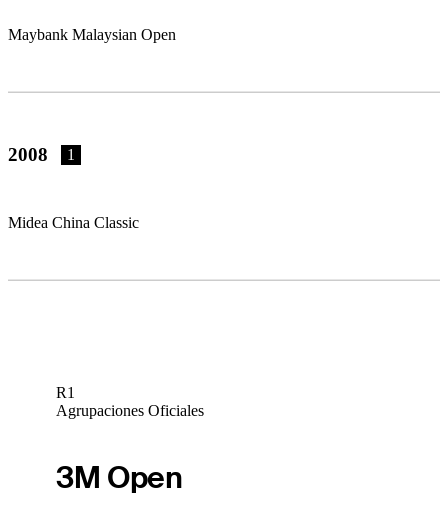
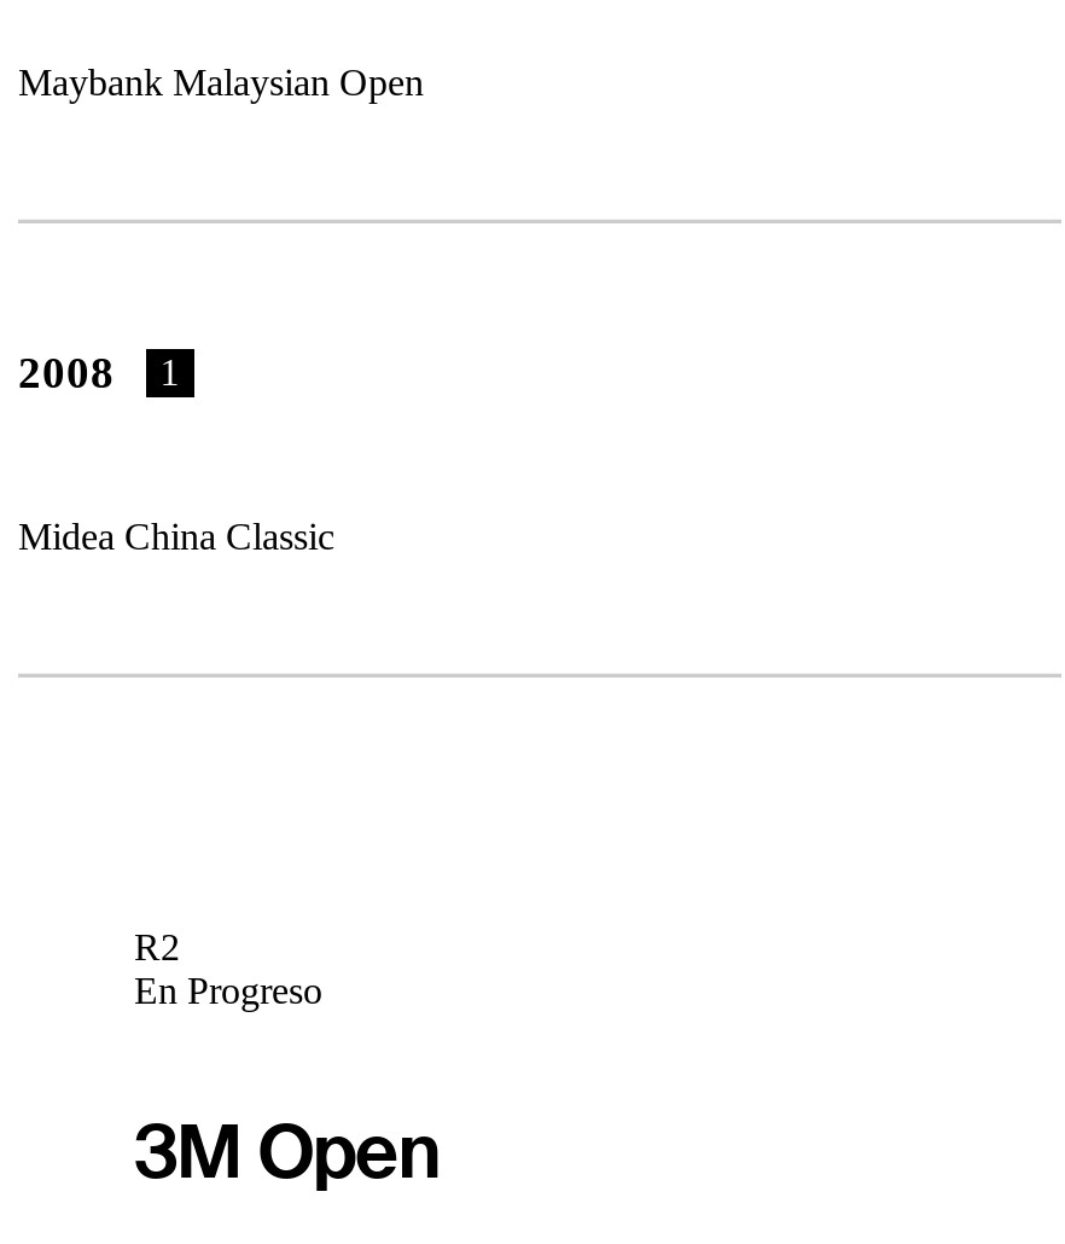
- R1
- Agrupaciones Oficiales
+ R2
+ En Progreso
